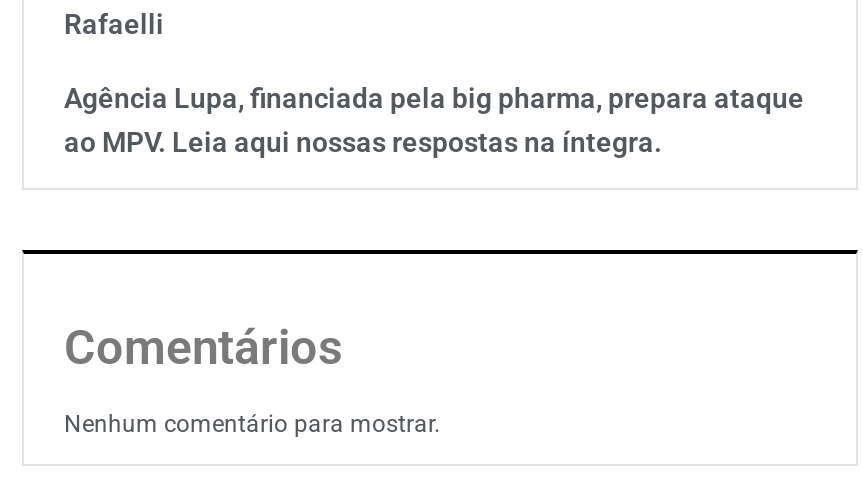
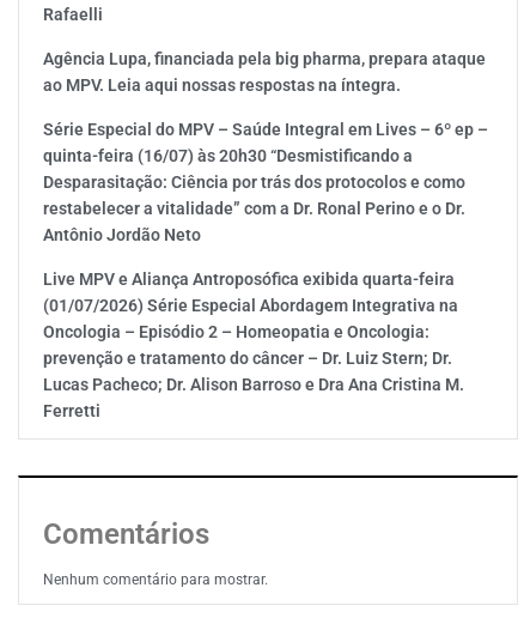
+ Série Especial do MPV – Saúde Integral em Lives – 6º ep –
+ quinta-feira (16/07) às 20h30 “Desmistificando a
+ Desparasitação: Ciência por trás dos protocolos e como
+ restabelecer a vitalidade” com a Dr. Ronal Perino e o Dr.
+ Antônio Jordão Neto
+ Live MPV e Aliança Antroposófica exibida quarta-feira
+ (01/07/2026) Série Especial Abordagem Integrativa na
+ Oncologia – Episódio 2 – Homeopatia e Oncologia:
+ prevenção e tratamento do câncer – Dr. Luiz Stern; Dr.
+ Lucas Pacheco; Dr. Alison Barroso e Dra Ana Cristina M.
+ Ferretti
